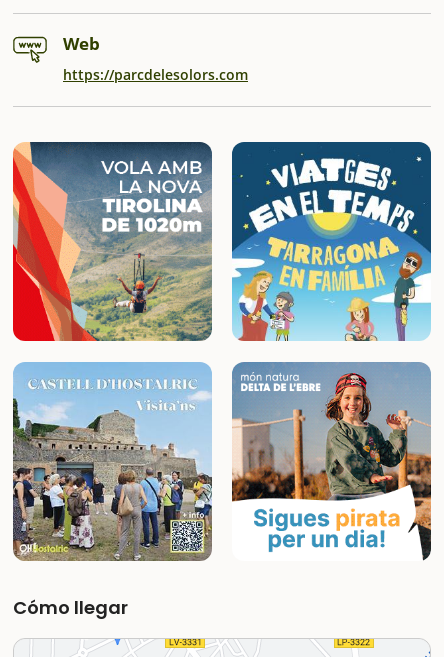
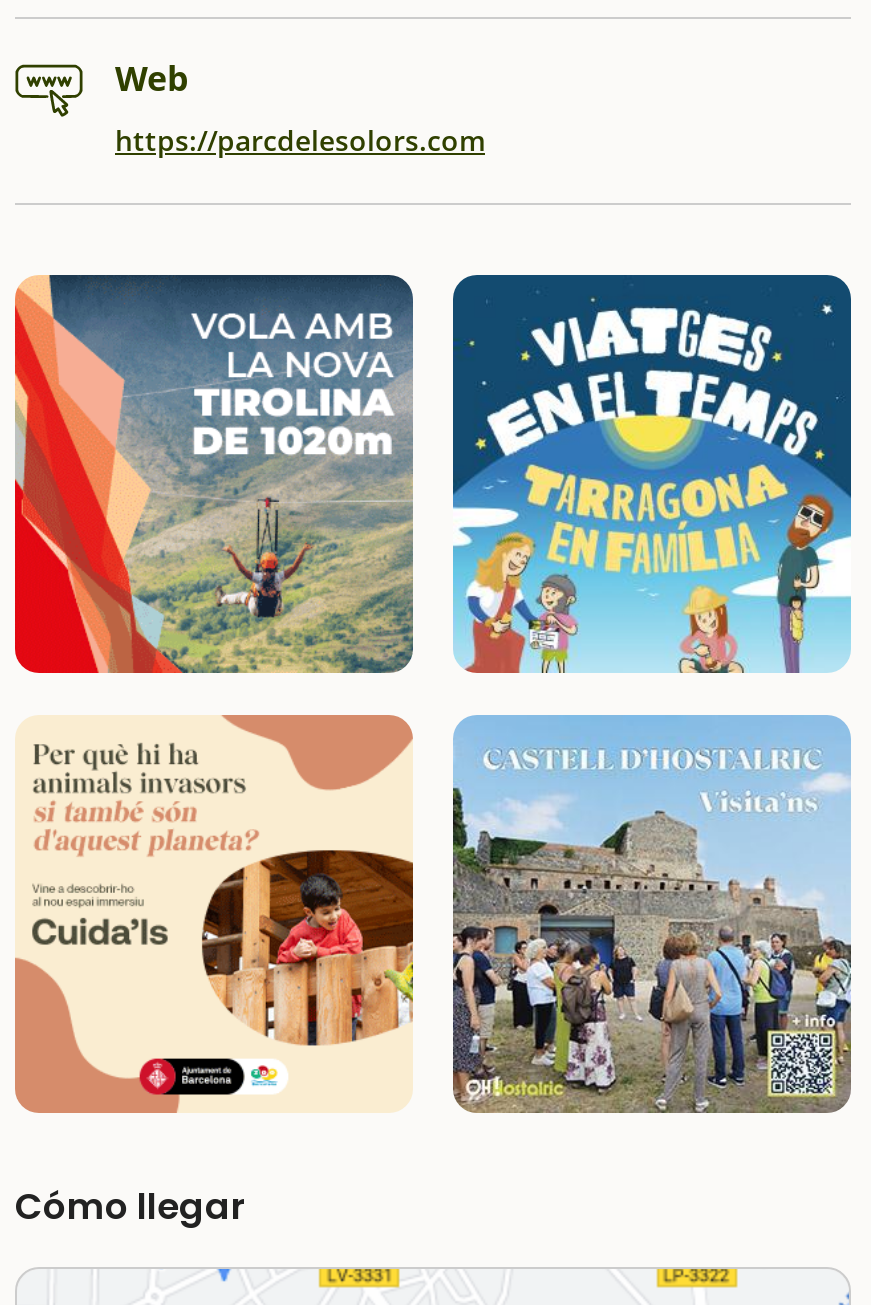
- [image]
+ [image]

- [image]
+ [image]
